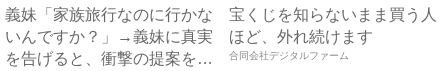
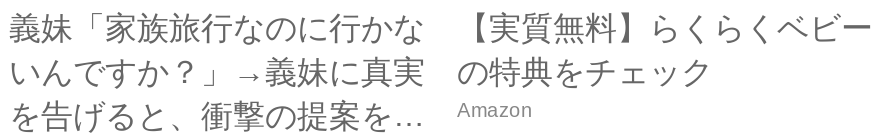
- 宝くじを知らないまま買う人
- ほど、外れ続けます
- 合同会社デジタルファーム
+ 【実質無料】らくらくベビー
+ の特典をチェック
+ Amazon
